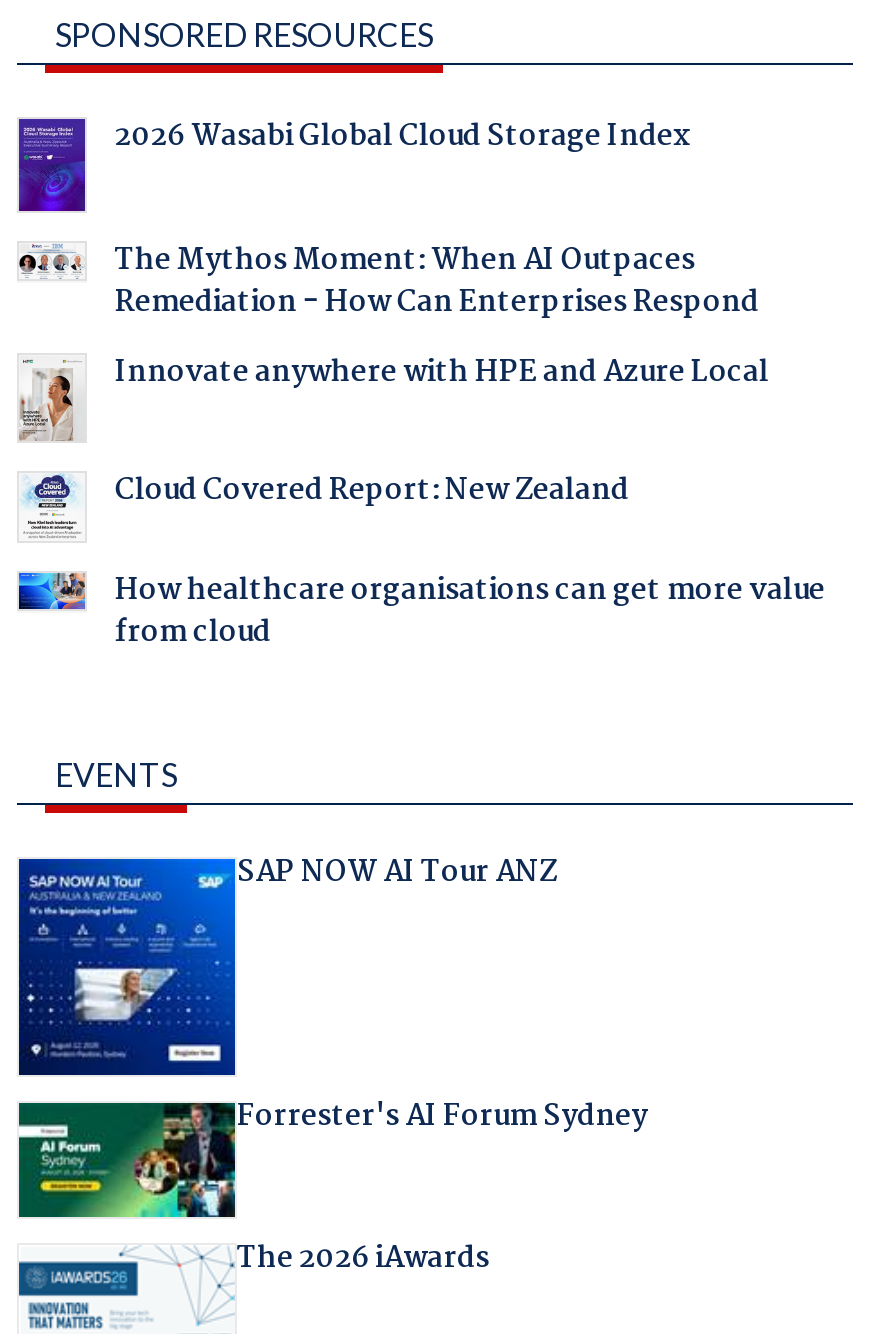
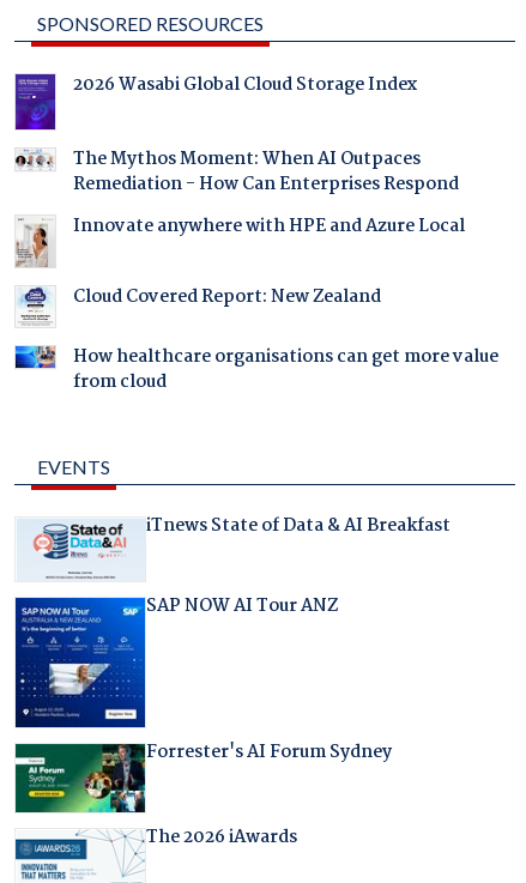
+ [image]
+ iTnews State of Data & AI Breakfast
